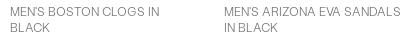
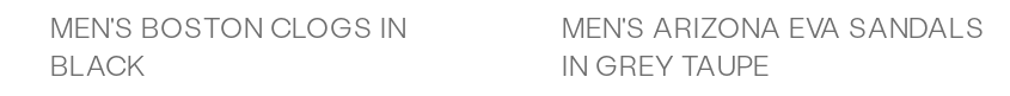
- IN BLACK
+ IN GREY TAUPE
